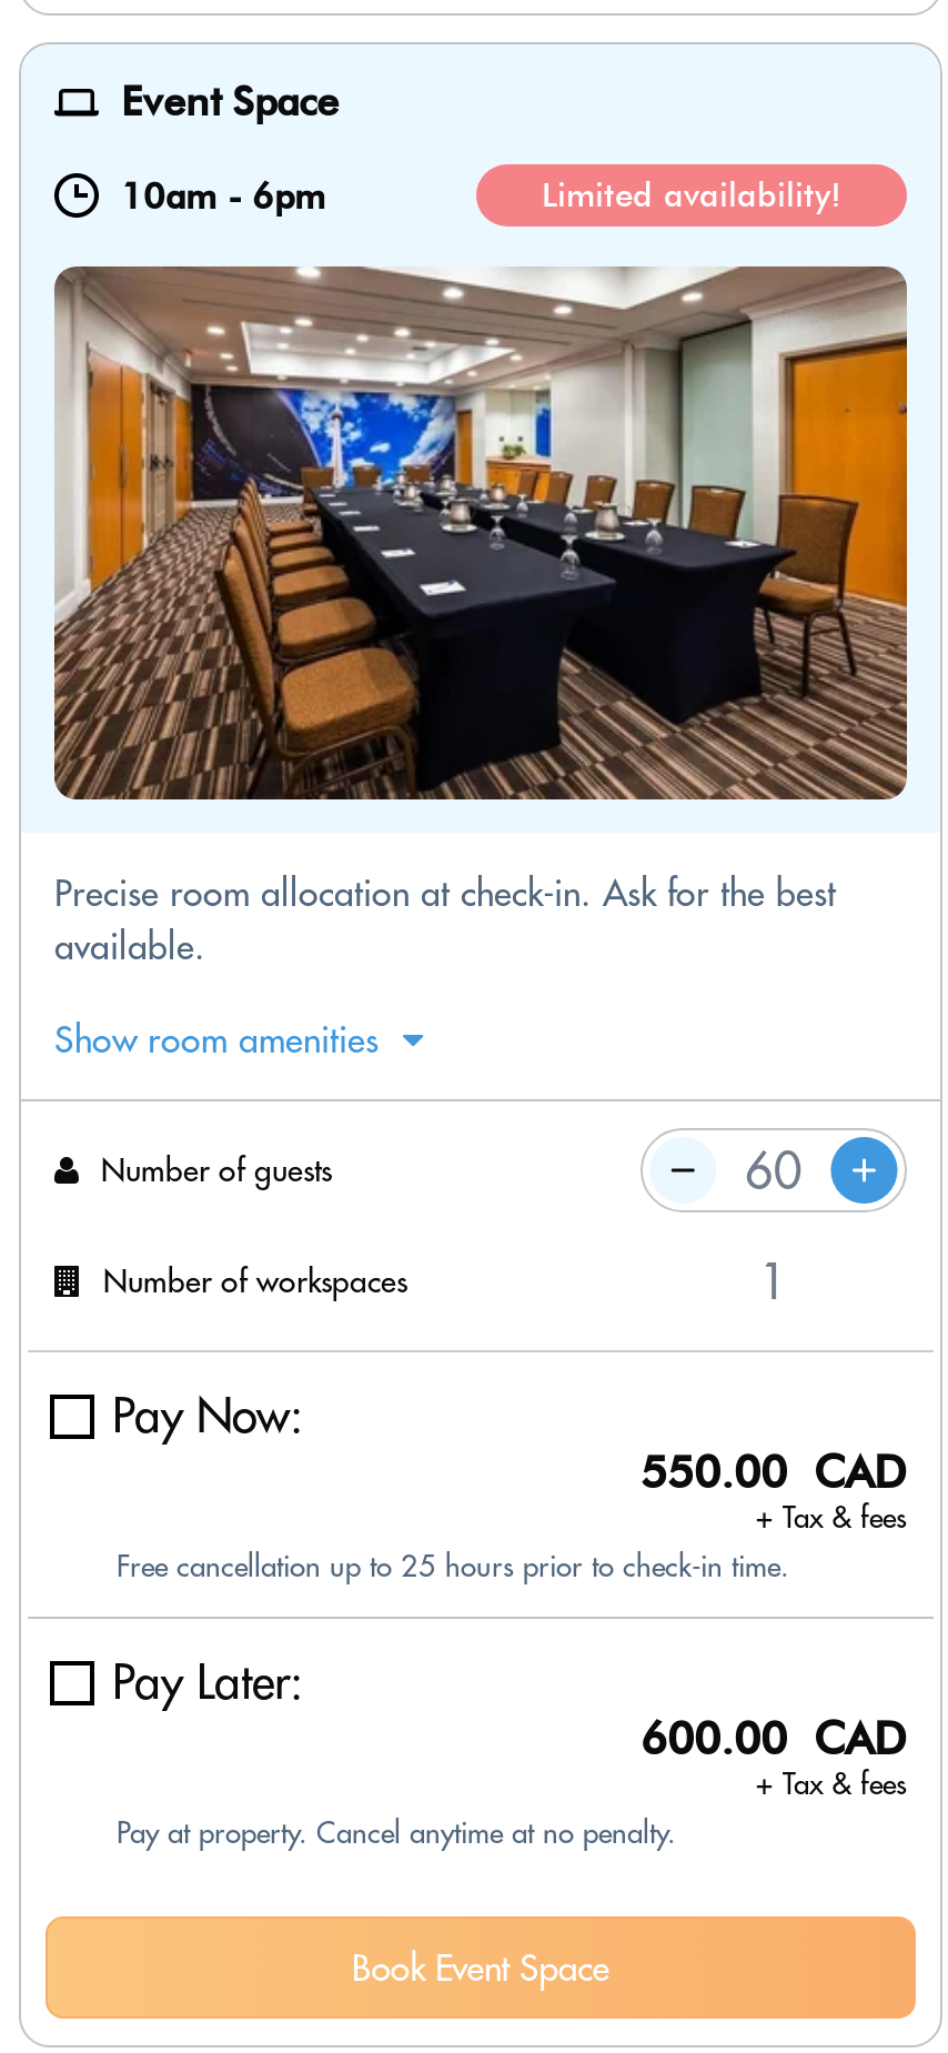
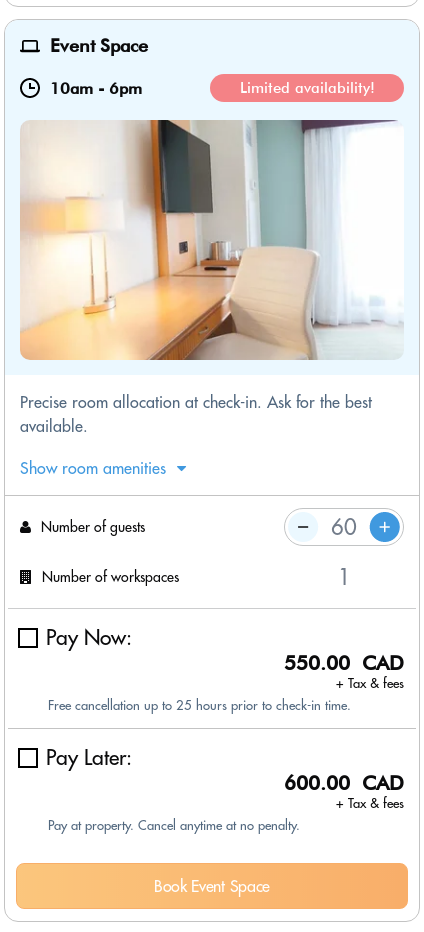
- [image]
+ [image]
